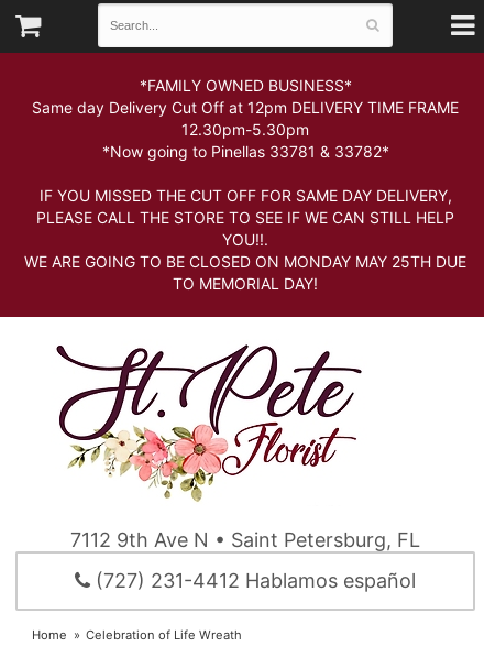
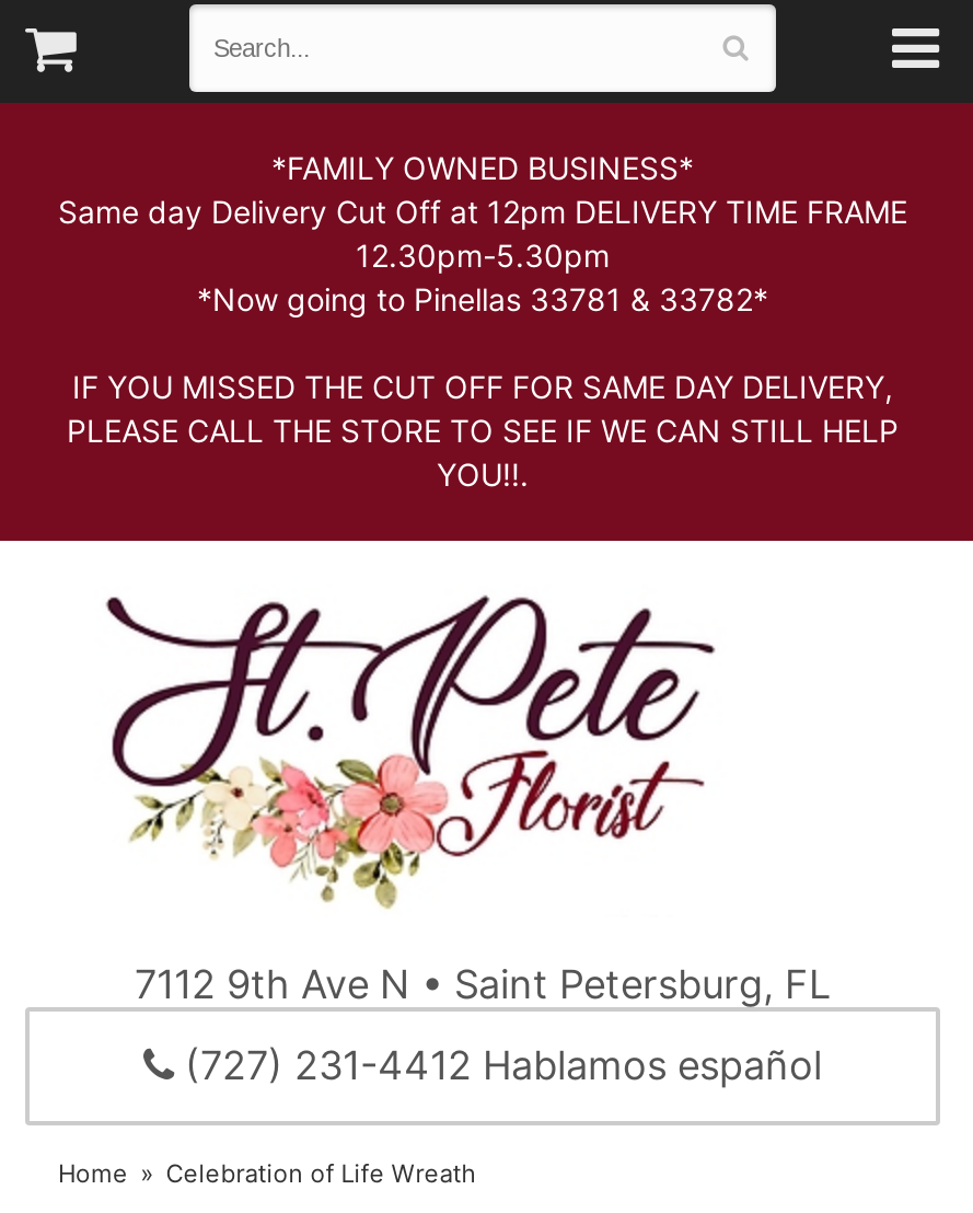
- WE ARE GOING TO BE CLOSED ON MONDAY MAY 25TH DUE
- TO MEMORIAL DAY!
